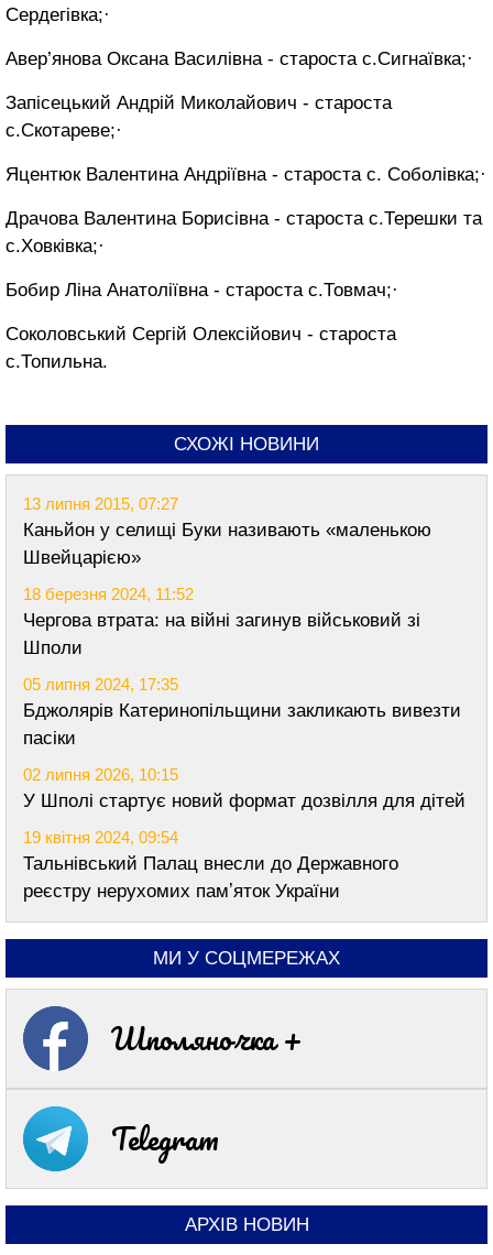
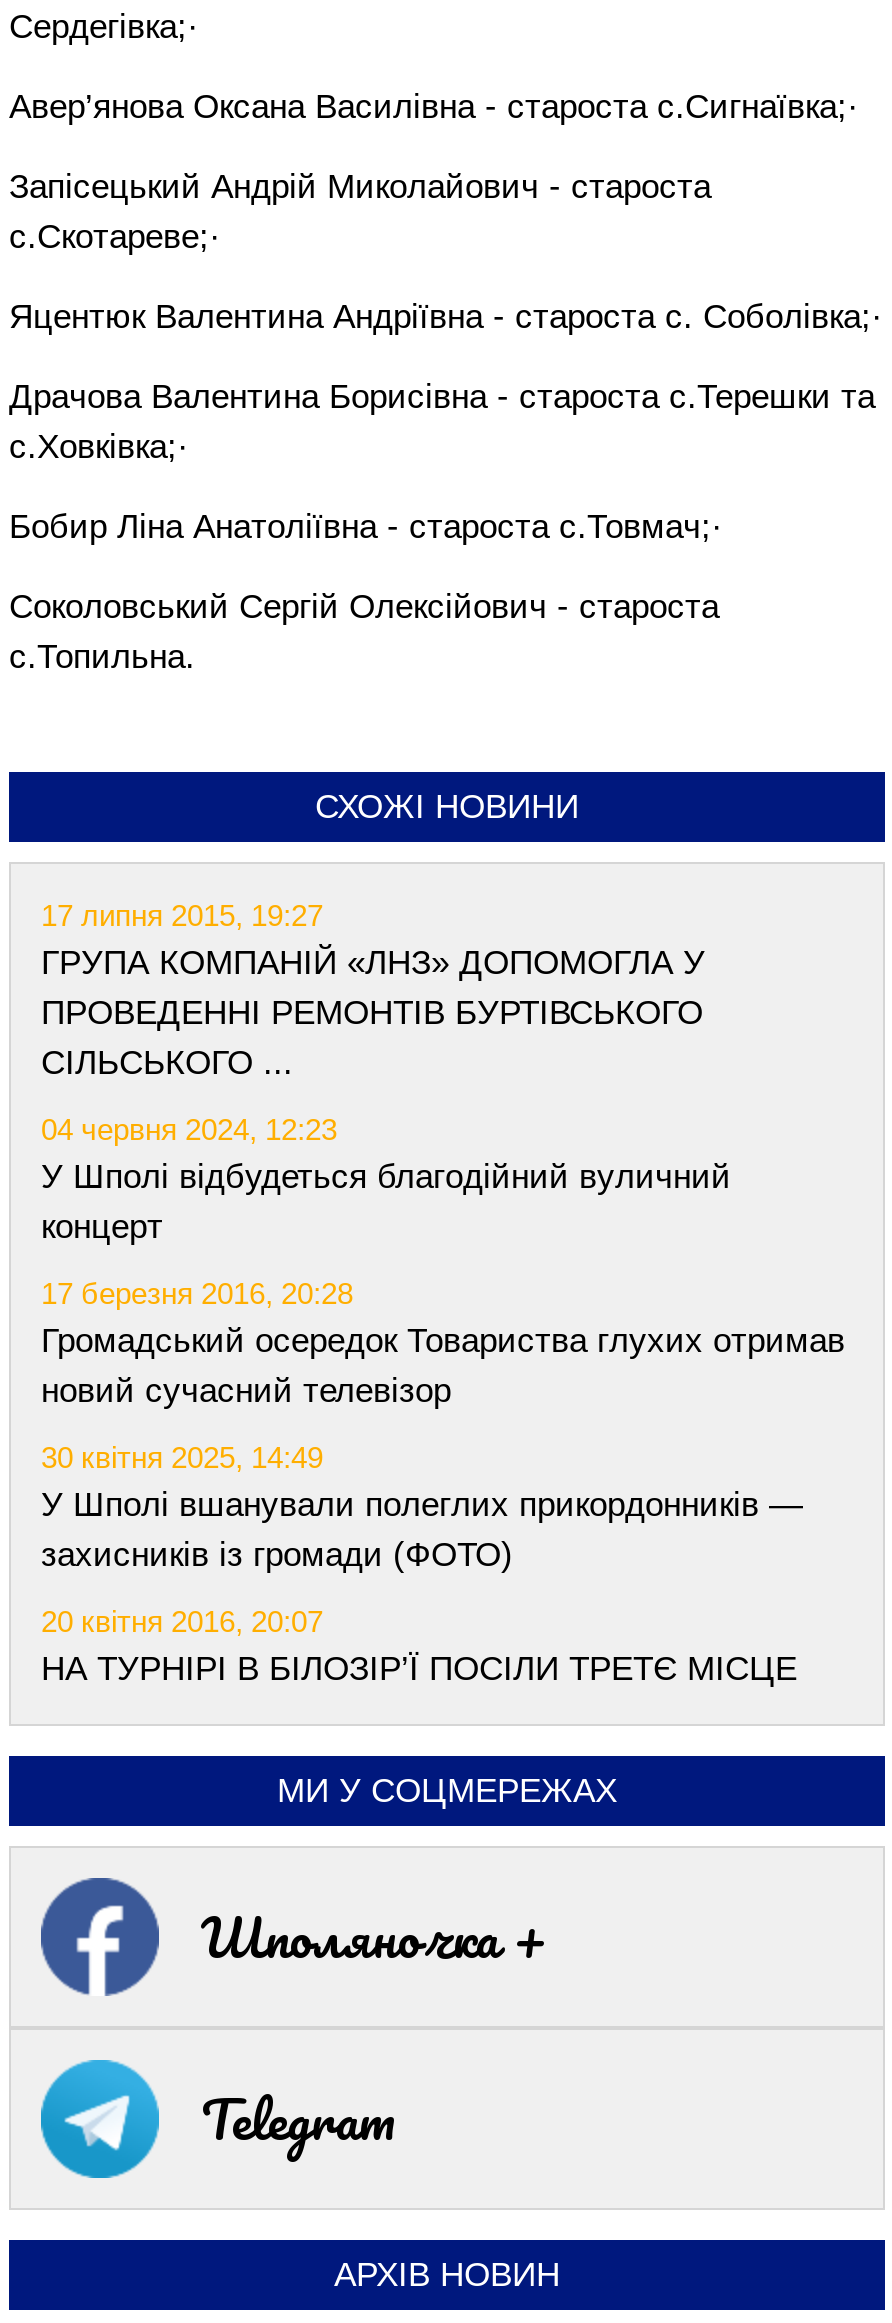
- 13 липня 2015, 07:27
- Каньйон у селищі Буки називають «маленькою
- Швейцарією»
+ 17 липня 2015, 19:27
+ ГРУПА КОМПАНІЙ «ЛНЗ» ДОПОМОГЛА У
+ ПРОВЕДЕННІ РЕМОНТІВ БУРТІВСЬКОГО
+ СІЛЬСЬКОГО ...

- 18 березня 2024, 11:52
- Чергова втрата: на війні загинув військовий зі
- Шполи
+ 04 червня 2024, 12:23
+ У Шполі відбудеться благодійний вуличний
+ концерт

- 05 липня 2024, 17:35
- Бджолярів Катеринопільщини закликають вивезти
- пасіки
+ 17 березня 2016, 20:28
+ Громадський осередок Товариства глухих отримав
+ новий сучасний телевізор

- 02 липня 2026, 10:15
- У Шполі стартує новий формат дозвілля для дітей
+ 30 квітня 2025, 14:49
+ У Шполі вшанували полеглих прикордонників —
+ захисників із громади (ФОТО)

- 19 квітня 2024, 09:54
- Тальнівський Палац внесли до Державного
- реєстру нерухомих памʼяток України
+ 20 квітня 2016, 20:07
+ НА ТУРНІРІ В БІЛОЗІР’Ї ПОСІЛИ ТРЕТЄ МІСЦЕ
